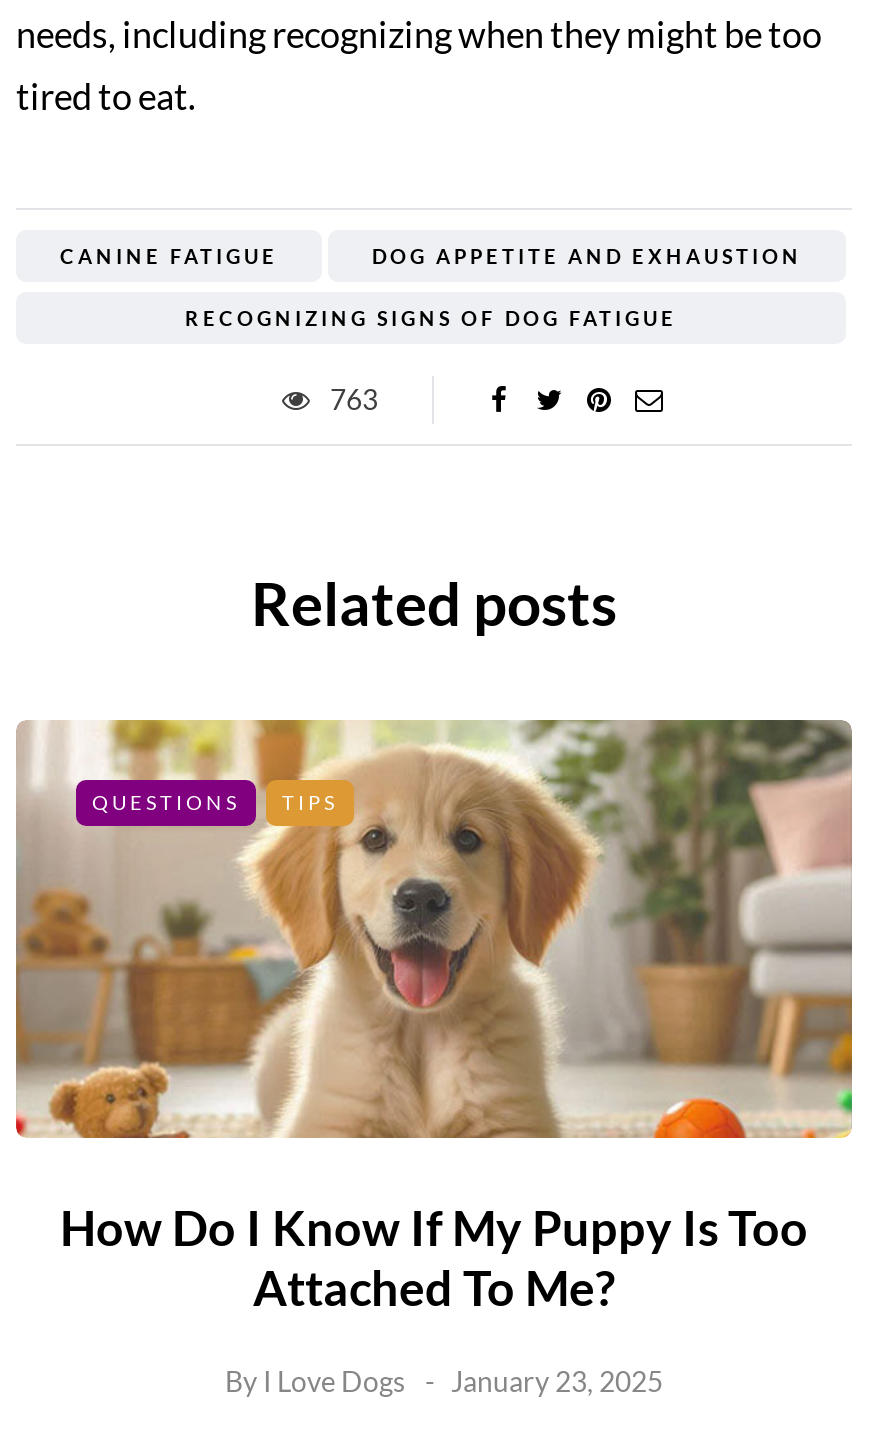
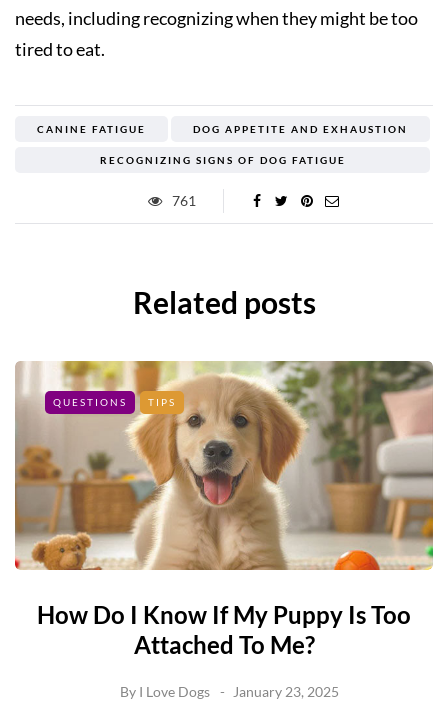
- 763
+ 761
